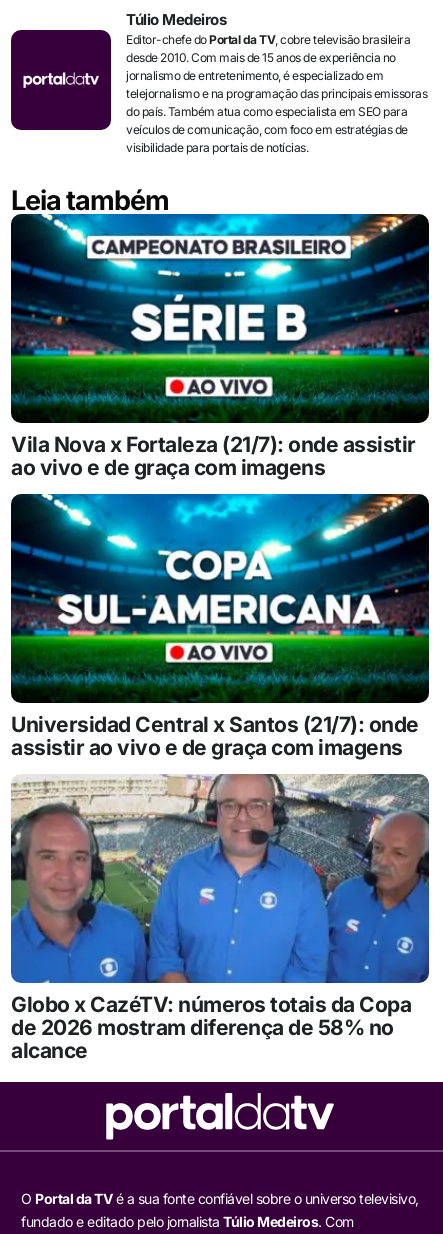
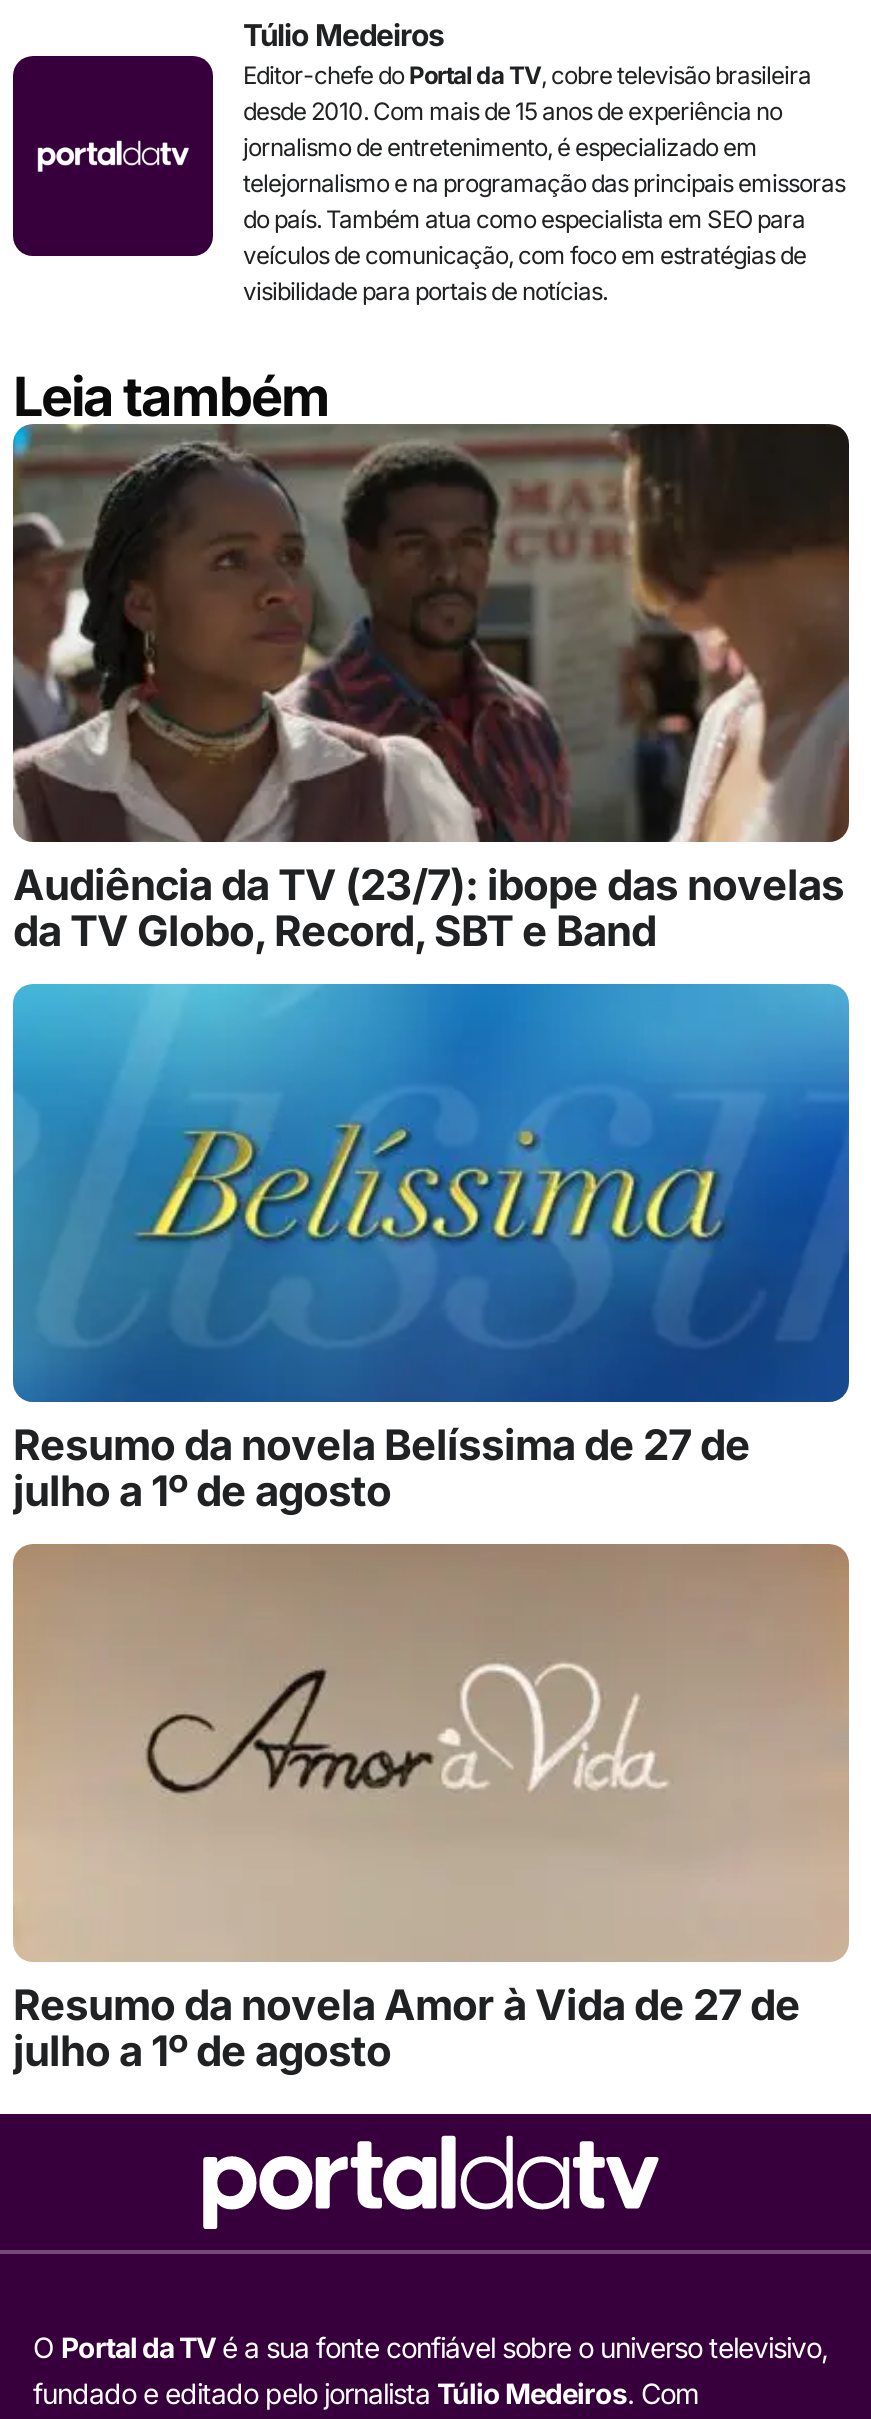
- [image]
- Vila Nova x Fortaleza (21/7): onde assistir
- ao vivo e de graça com imagens
+ [image]
+ Audiência da TV (23/7): ibope das novelas
+ da TV Globo, Record, SBT e Band

- [image]
- Universidad Central x Santos (21/7): onde
- assistir ao vivo e de graça com imagens
+ [image]
+ Resumo da novela Belíssima de 27 de
+ julho a 1º de agosto

- [image]
- Globo x CazéTV: números totais da Copa
- de 2026 mostram diferença de 58% no
- alcance
+ [image]
+ Resumo da novela Amor à Vida de 27 de
+ julho a 1º de agosto
